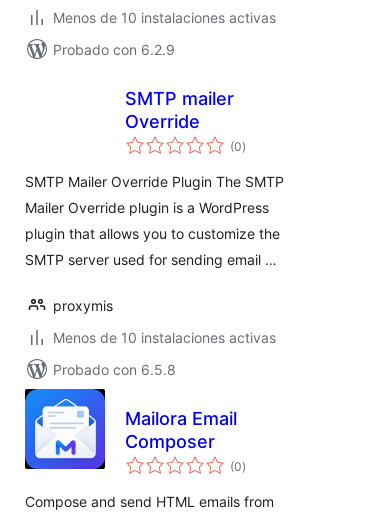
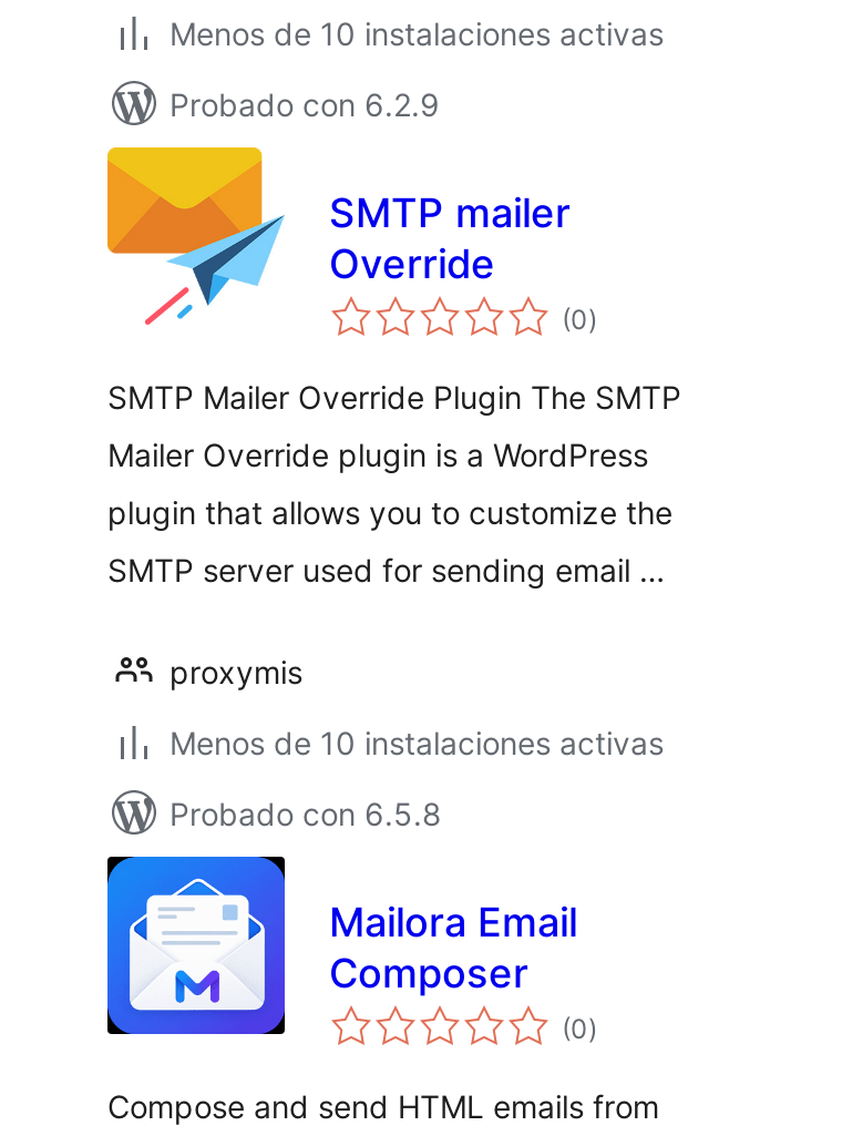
+ [image]
